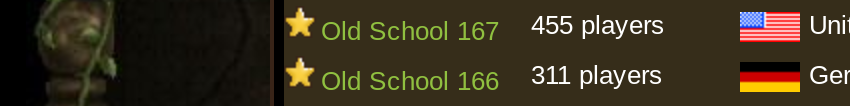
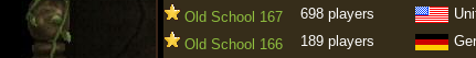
- Old School 167 455 players
+ Old School 167 698 players

- Old School 166 311 players
+ Old School 166 189 players
